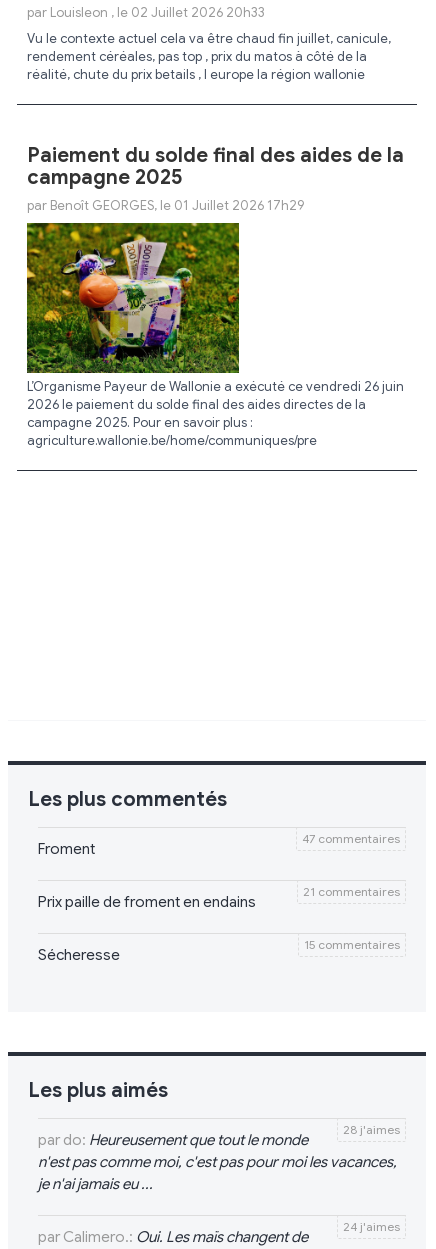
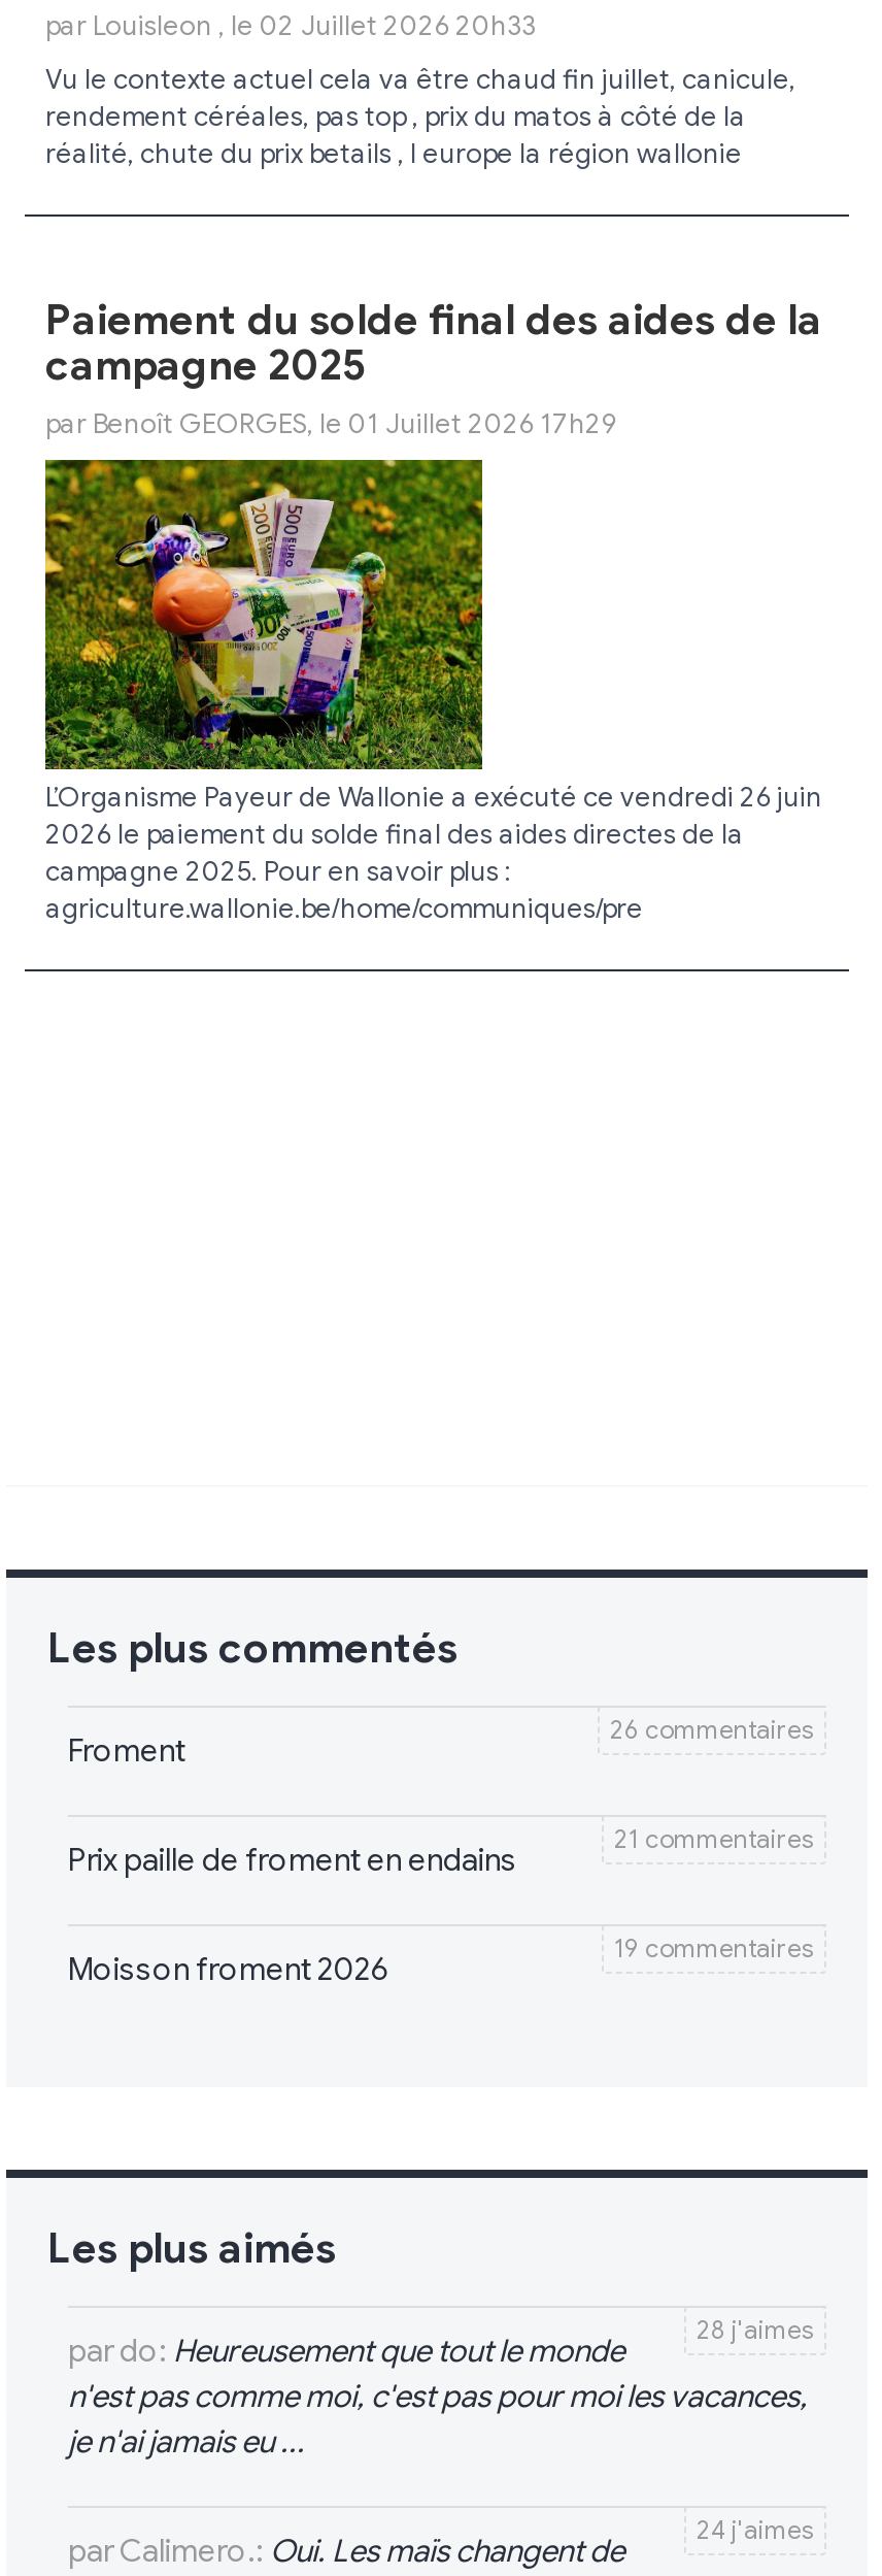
- 47 commentaires
+ 26 commentaires

- 15 commentaires
- Sécheresse
+ 19 commentaires
+ Moisson froment 2026
